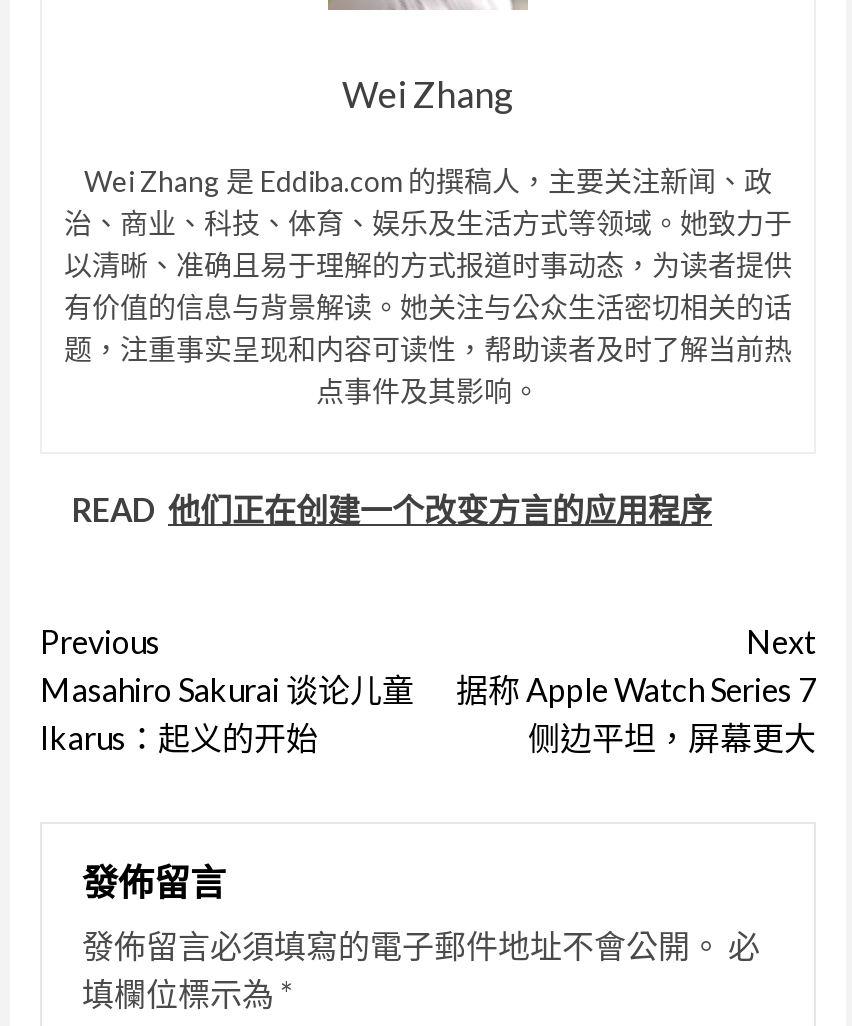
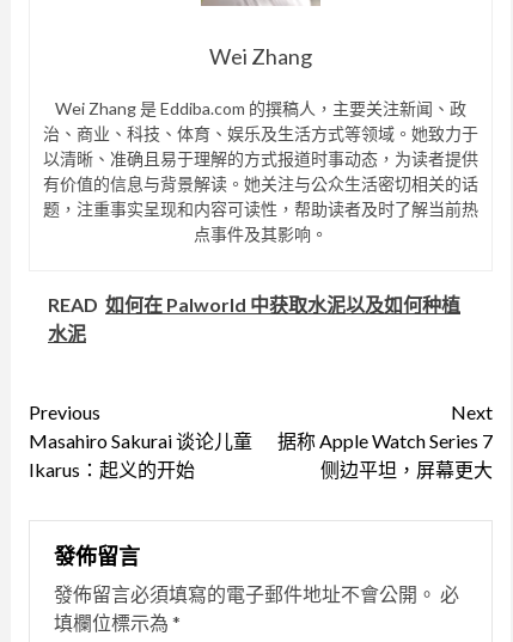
- READ 他们正在创建一个改变方言的应用程序
+ READ 如何在 Palworld 中获取水泥以及如何种植
+ 水泥
